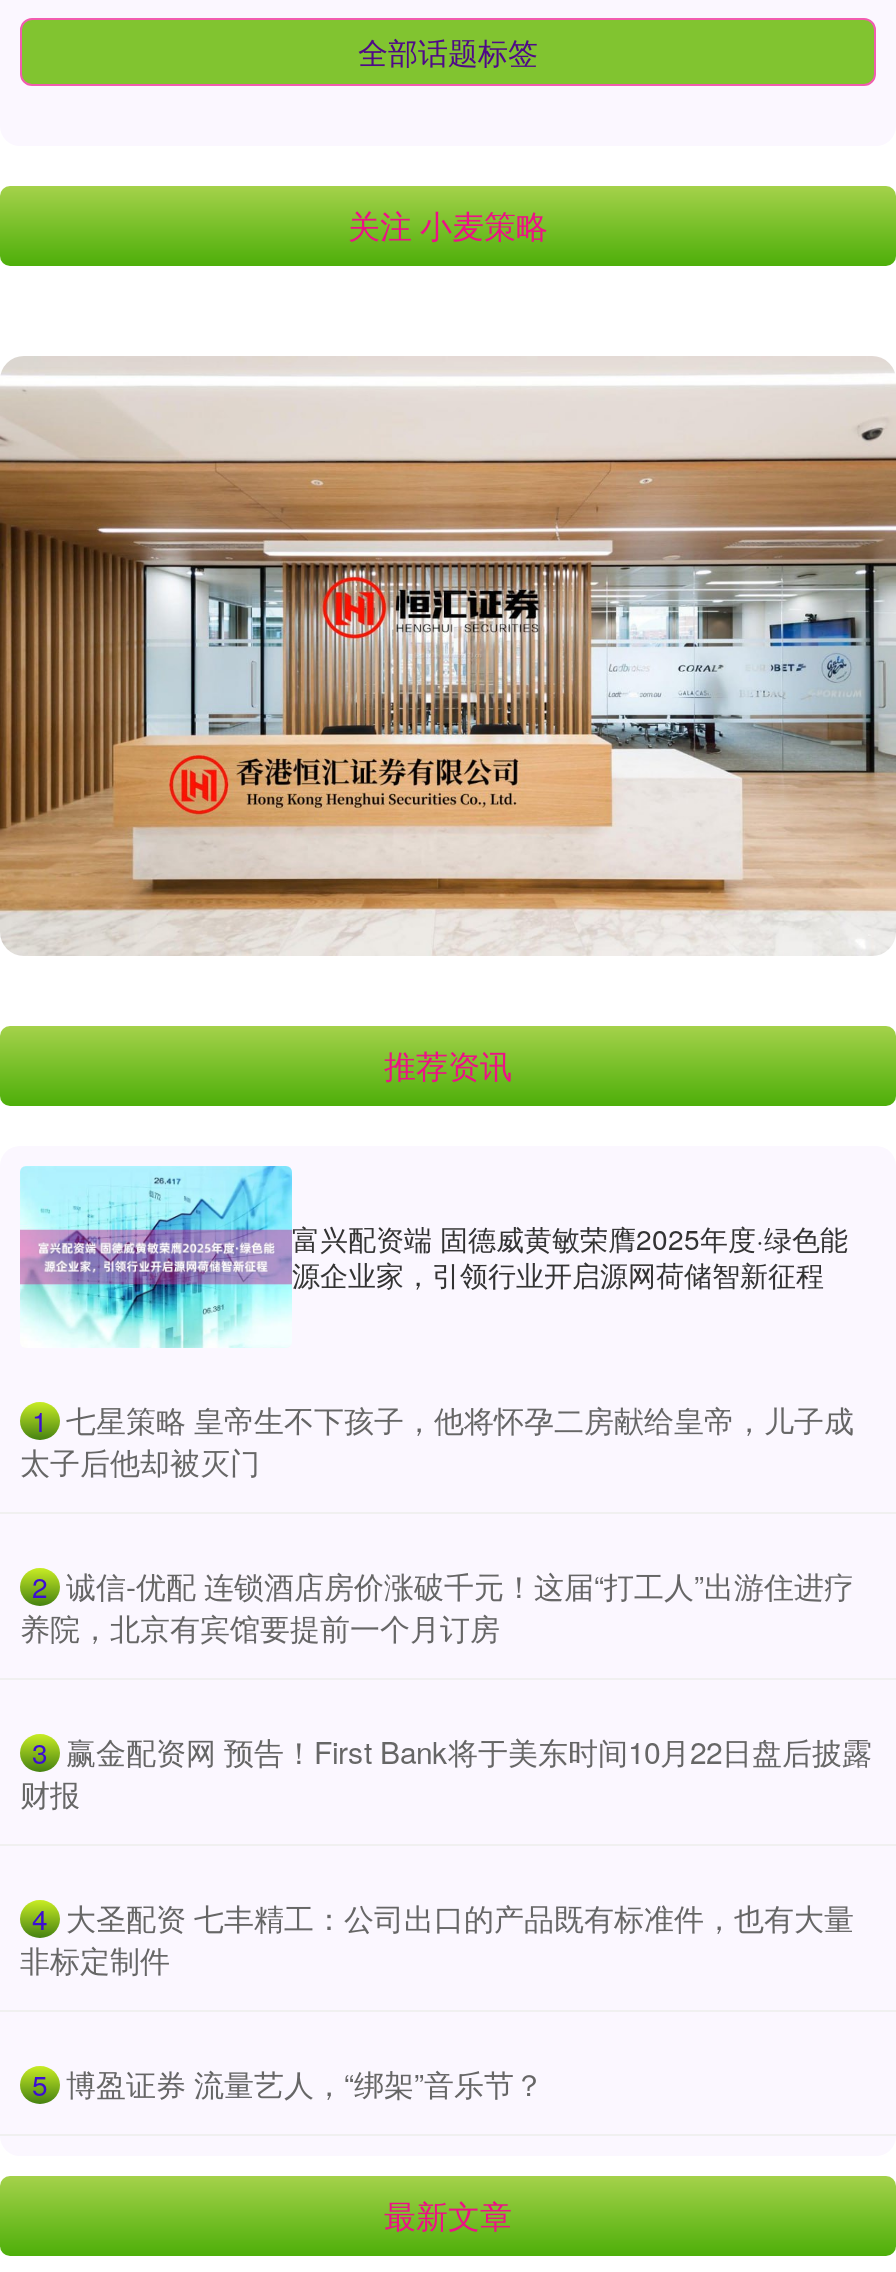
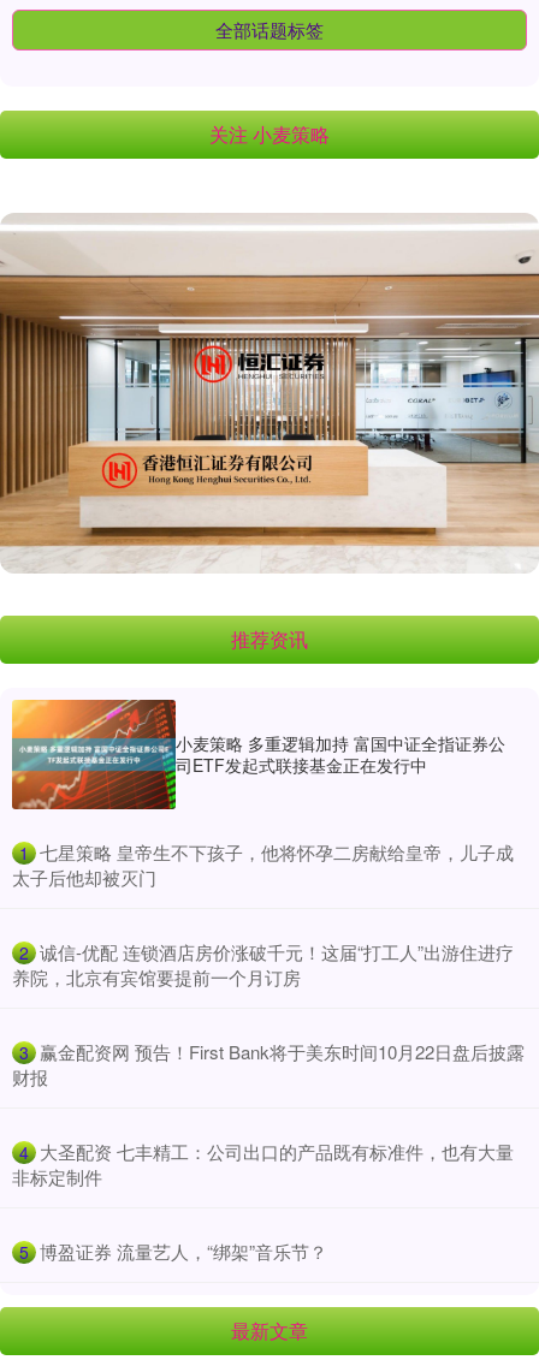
- [image]
- 富兴配资端 固德威黄敏荣膺2025年度·绿色能
- 源企业家，引领行业开启源网荷储智新征程
+ [image]
+ 小麦策略 多重逻辑加持 富国中证全指证券公
+ 司ETF发起式联接基金正在发行中
